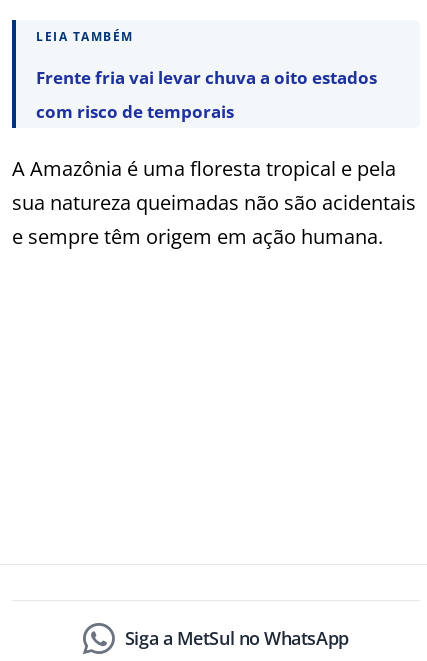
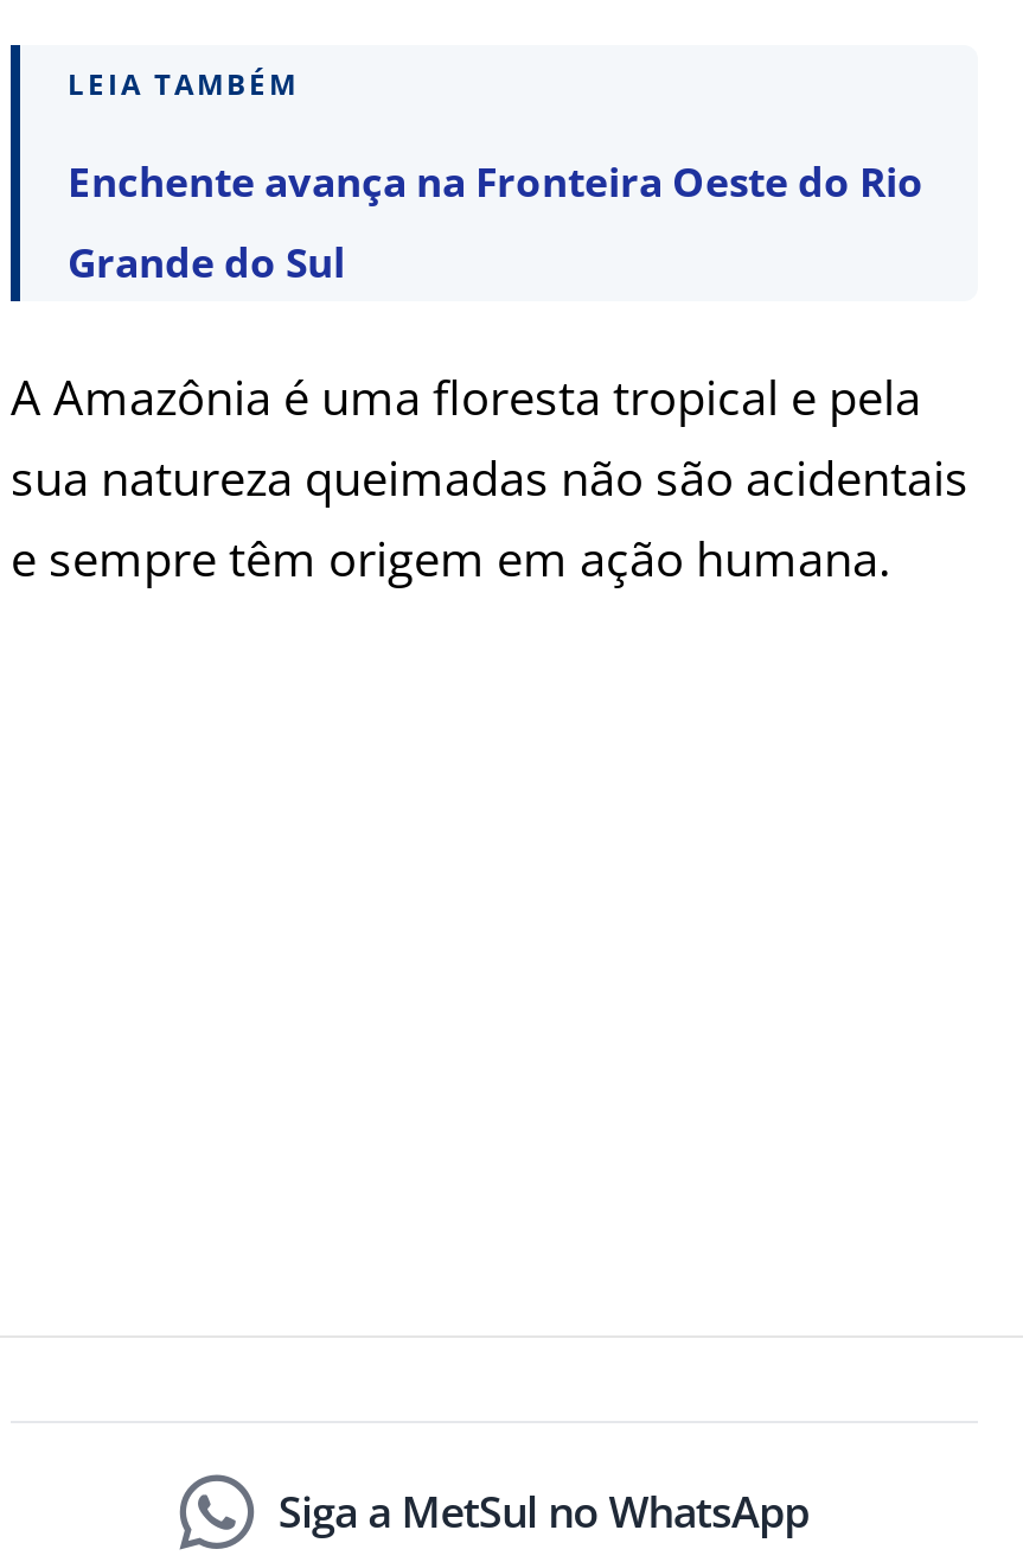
- Frente fria vai levar chuva a oito estados
+ Enchente avança na Fronteira Oeste do Rio

- com risco de temporais
+ Grande do Sul
